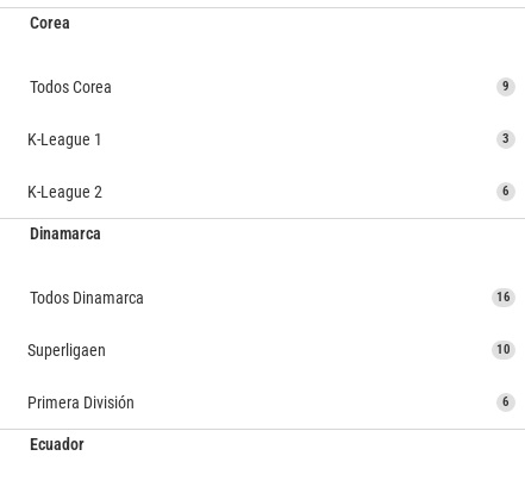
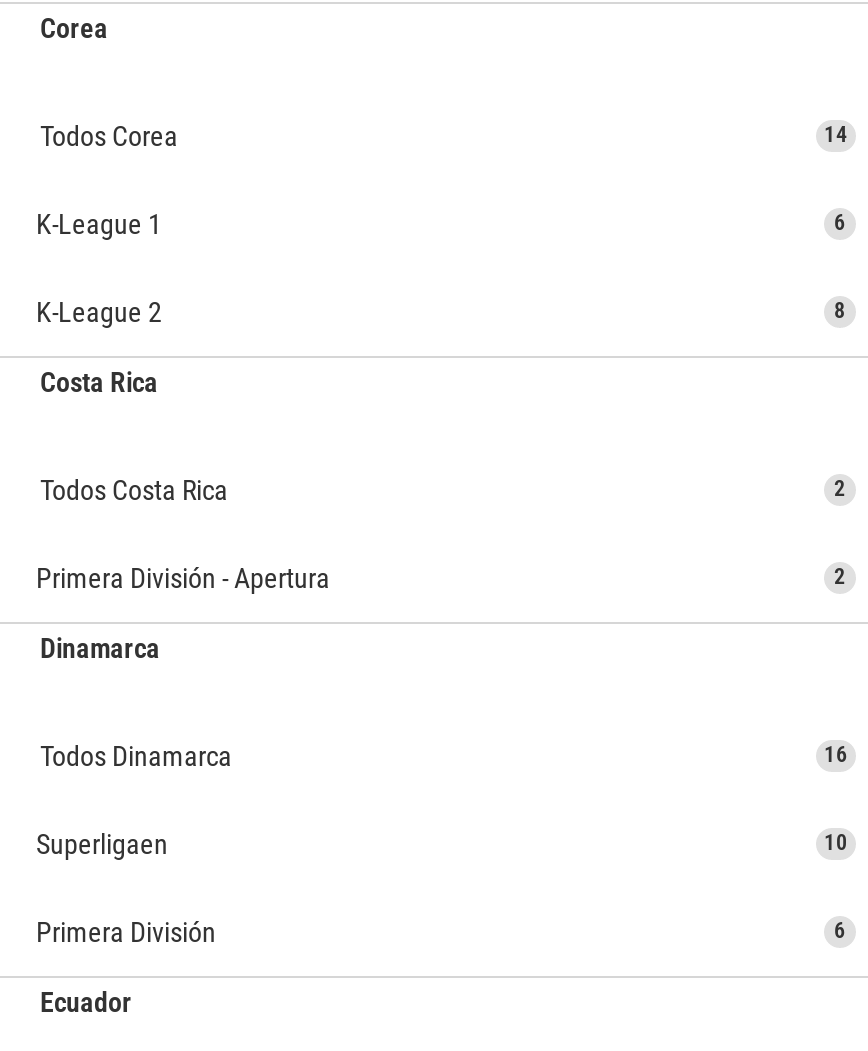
- 9
+ 14

- 3
+ 6

- 6
+ 8
+ Costa Rica
+ Todos Costa Rica
+ 2
+ Primera División - Apertura
+ 2
